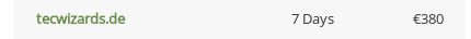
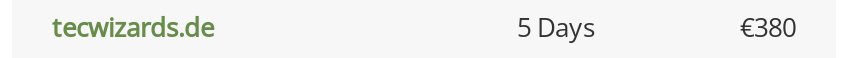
- 7 Days
+ 5 Days
